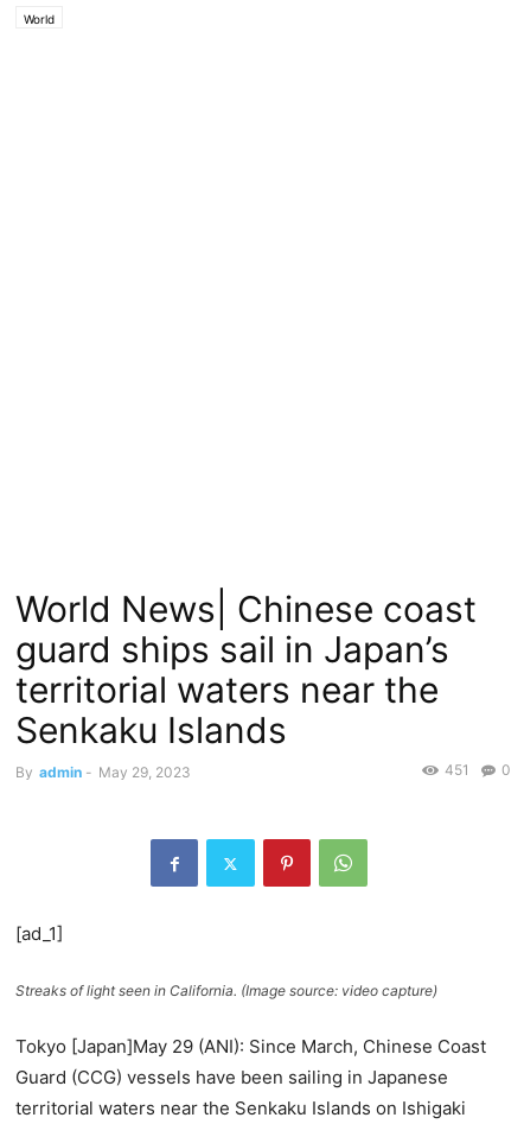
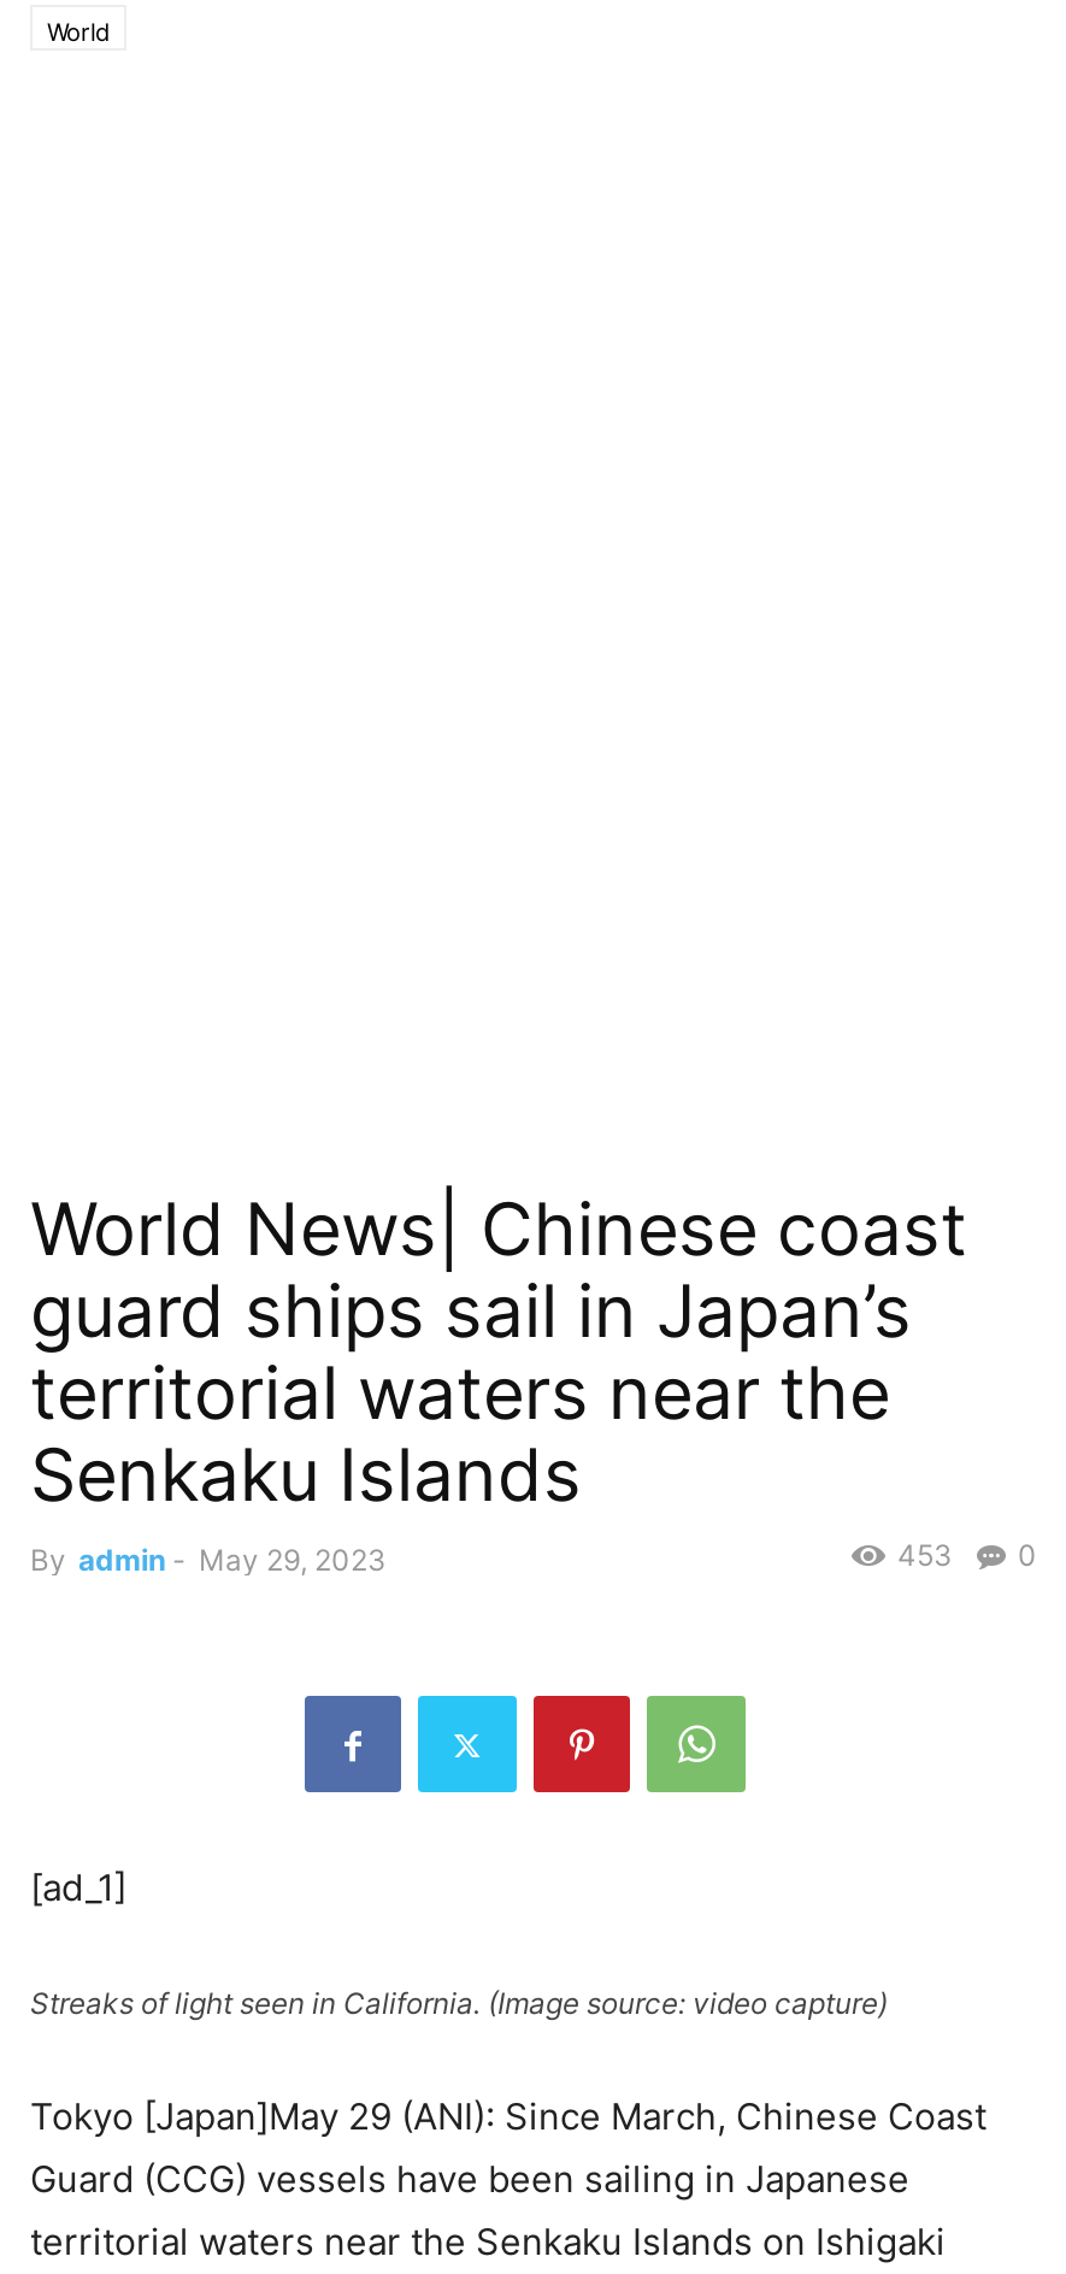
- 451 0
+ 453 0
